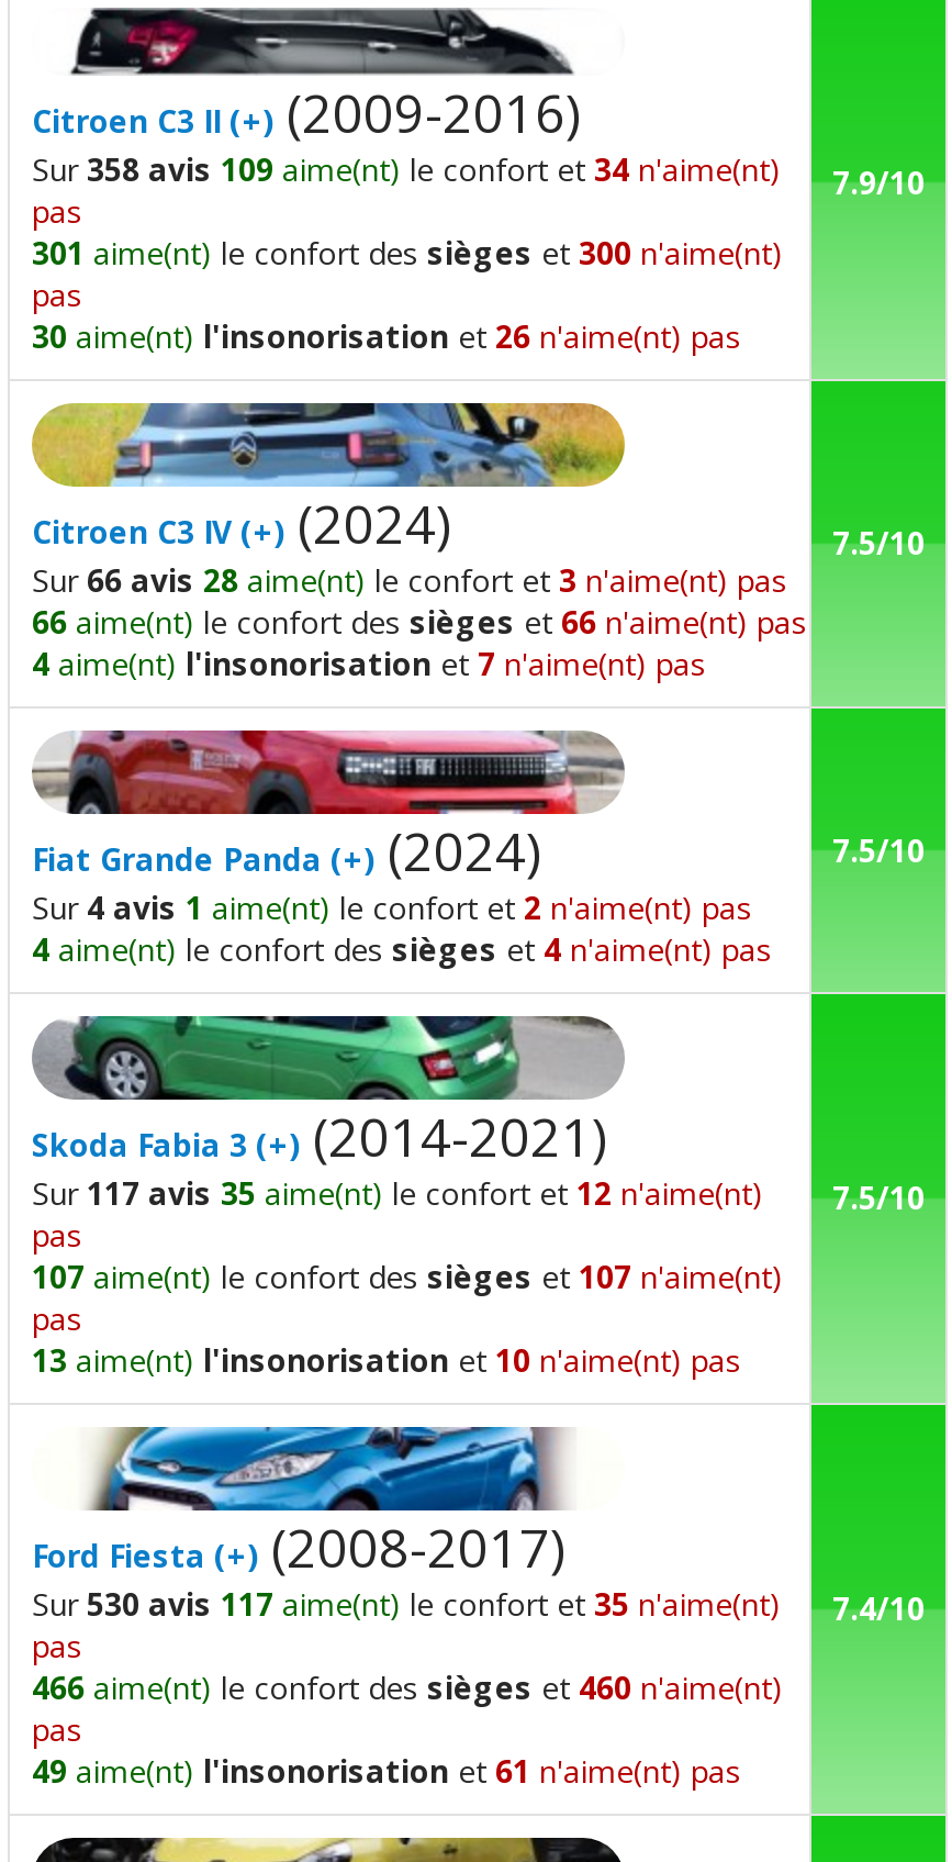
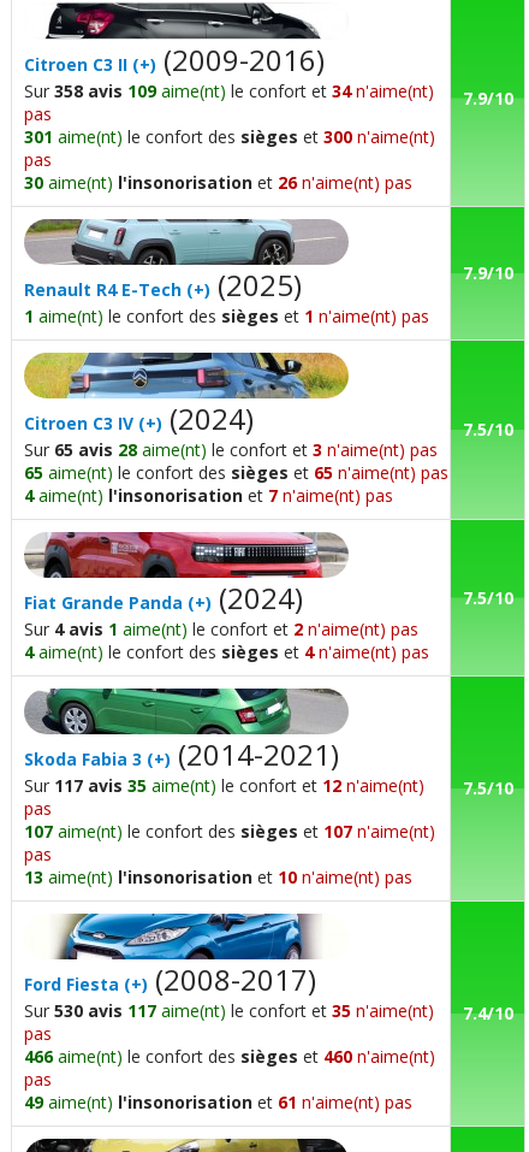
+ [image]
+ RenaultR4 E-Tech(+)(2025)
+ 1 aime(nt) le confort des sièges et 1 n'aime(nt) pas

+ 7.9/10

- Sur 66 avis 28 aime(nt) le confort et 3 n'aime(nt) pas
+ Sur 65 avis 28 aime(nt) le confort et 3 n'aime(nt) pas

- 66 aime(nt) le confort des sièges et 66 n'aime(nt) pas
+ 65 aime(nt) le confort des sièges et 65 n'aime(nt) pas
